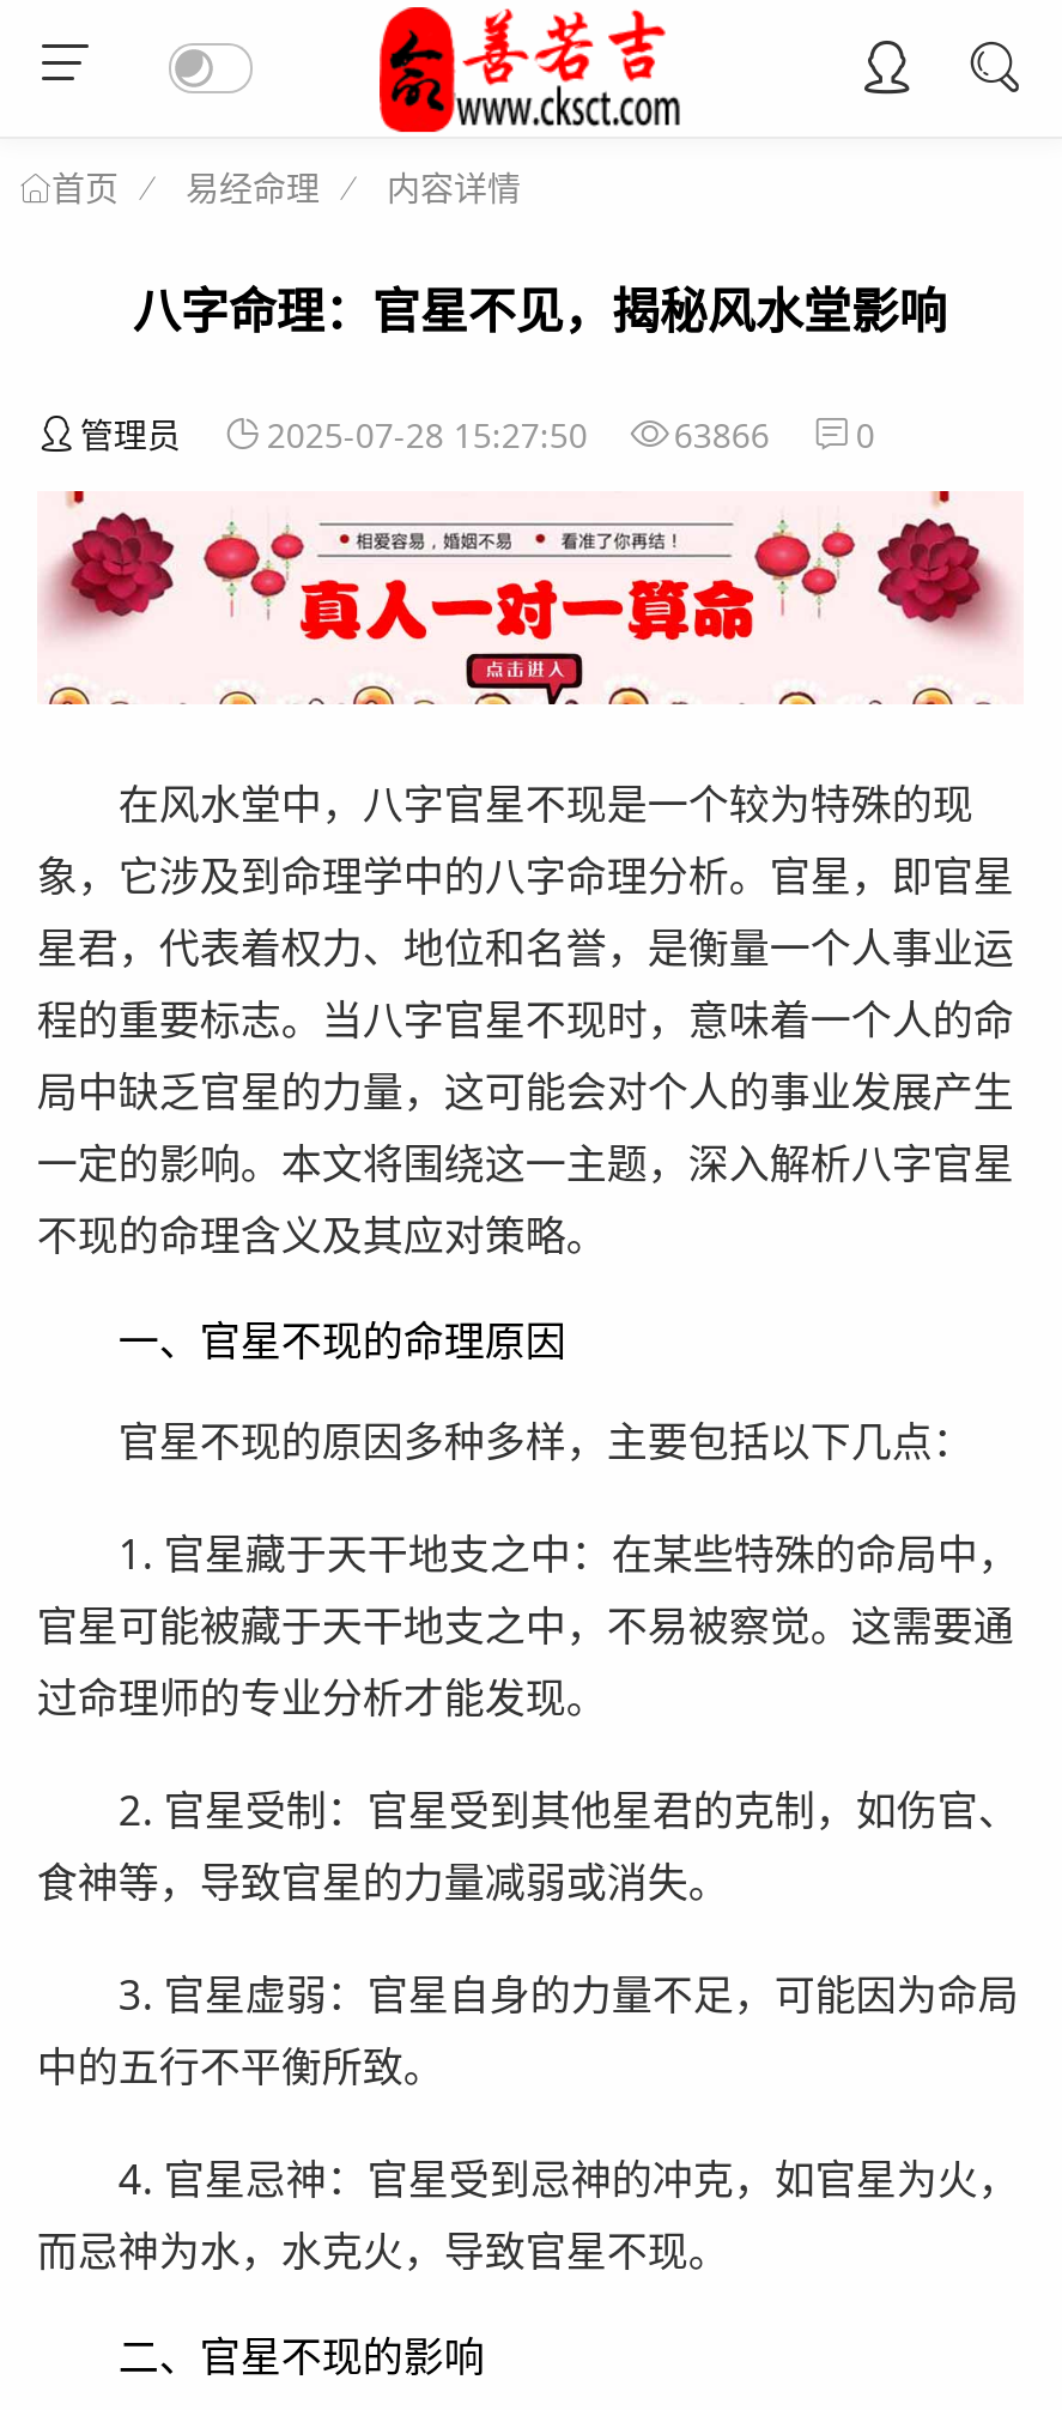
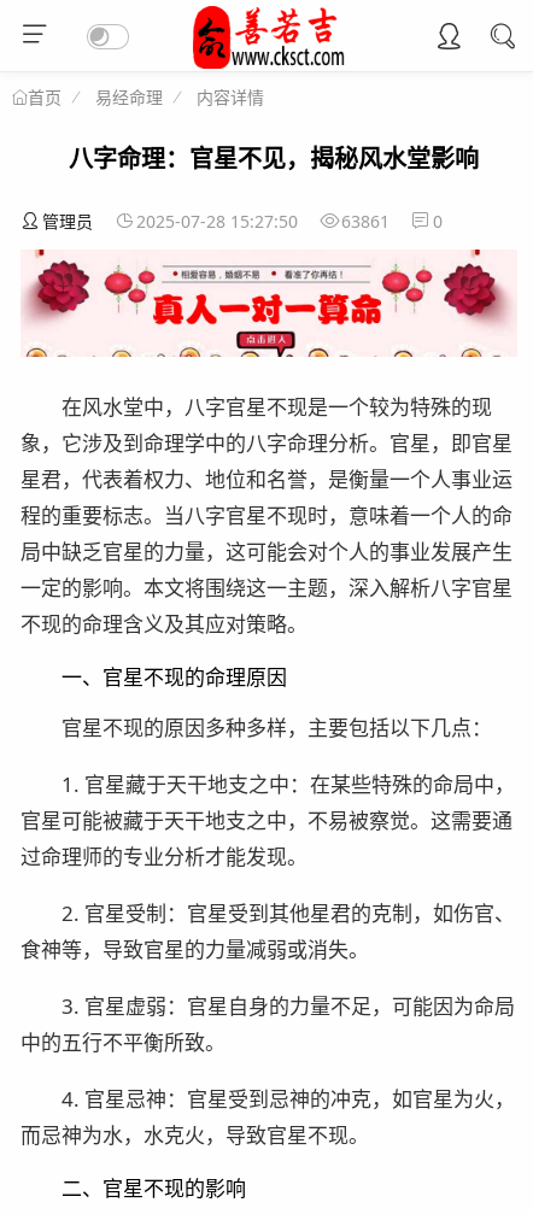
- 管理员 2025-07-28 15:27:50 63866 0
+ 管理员 2025-07-28 15:27:50 63861 0
